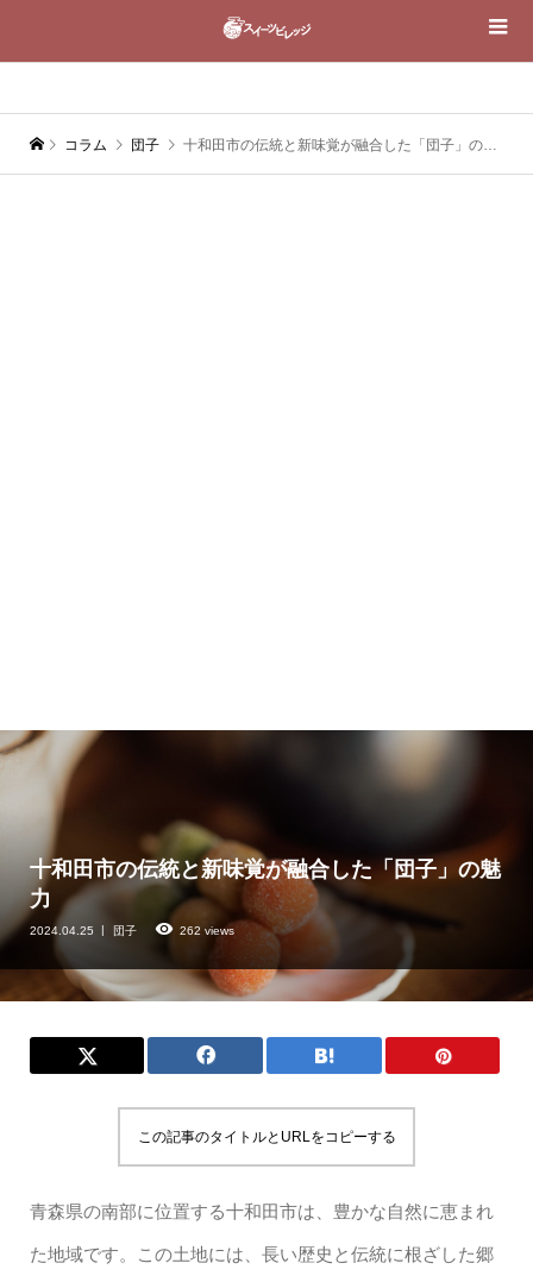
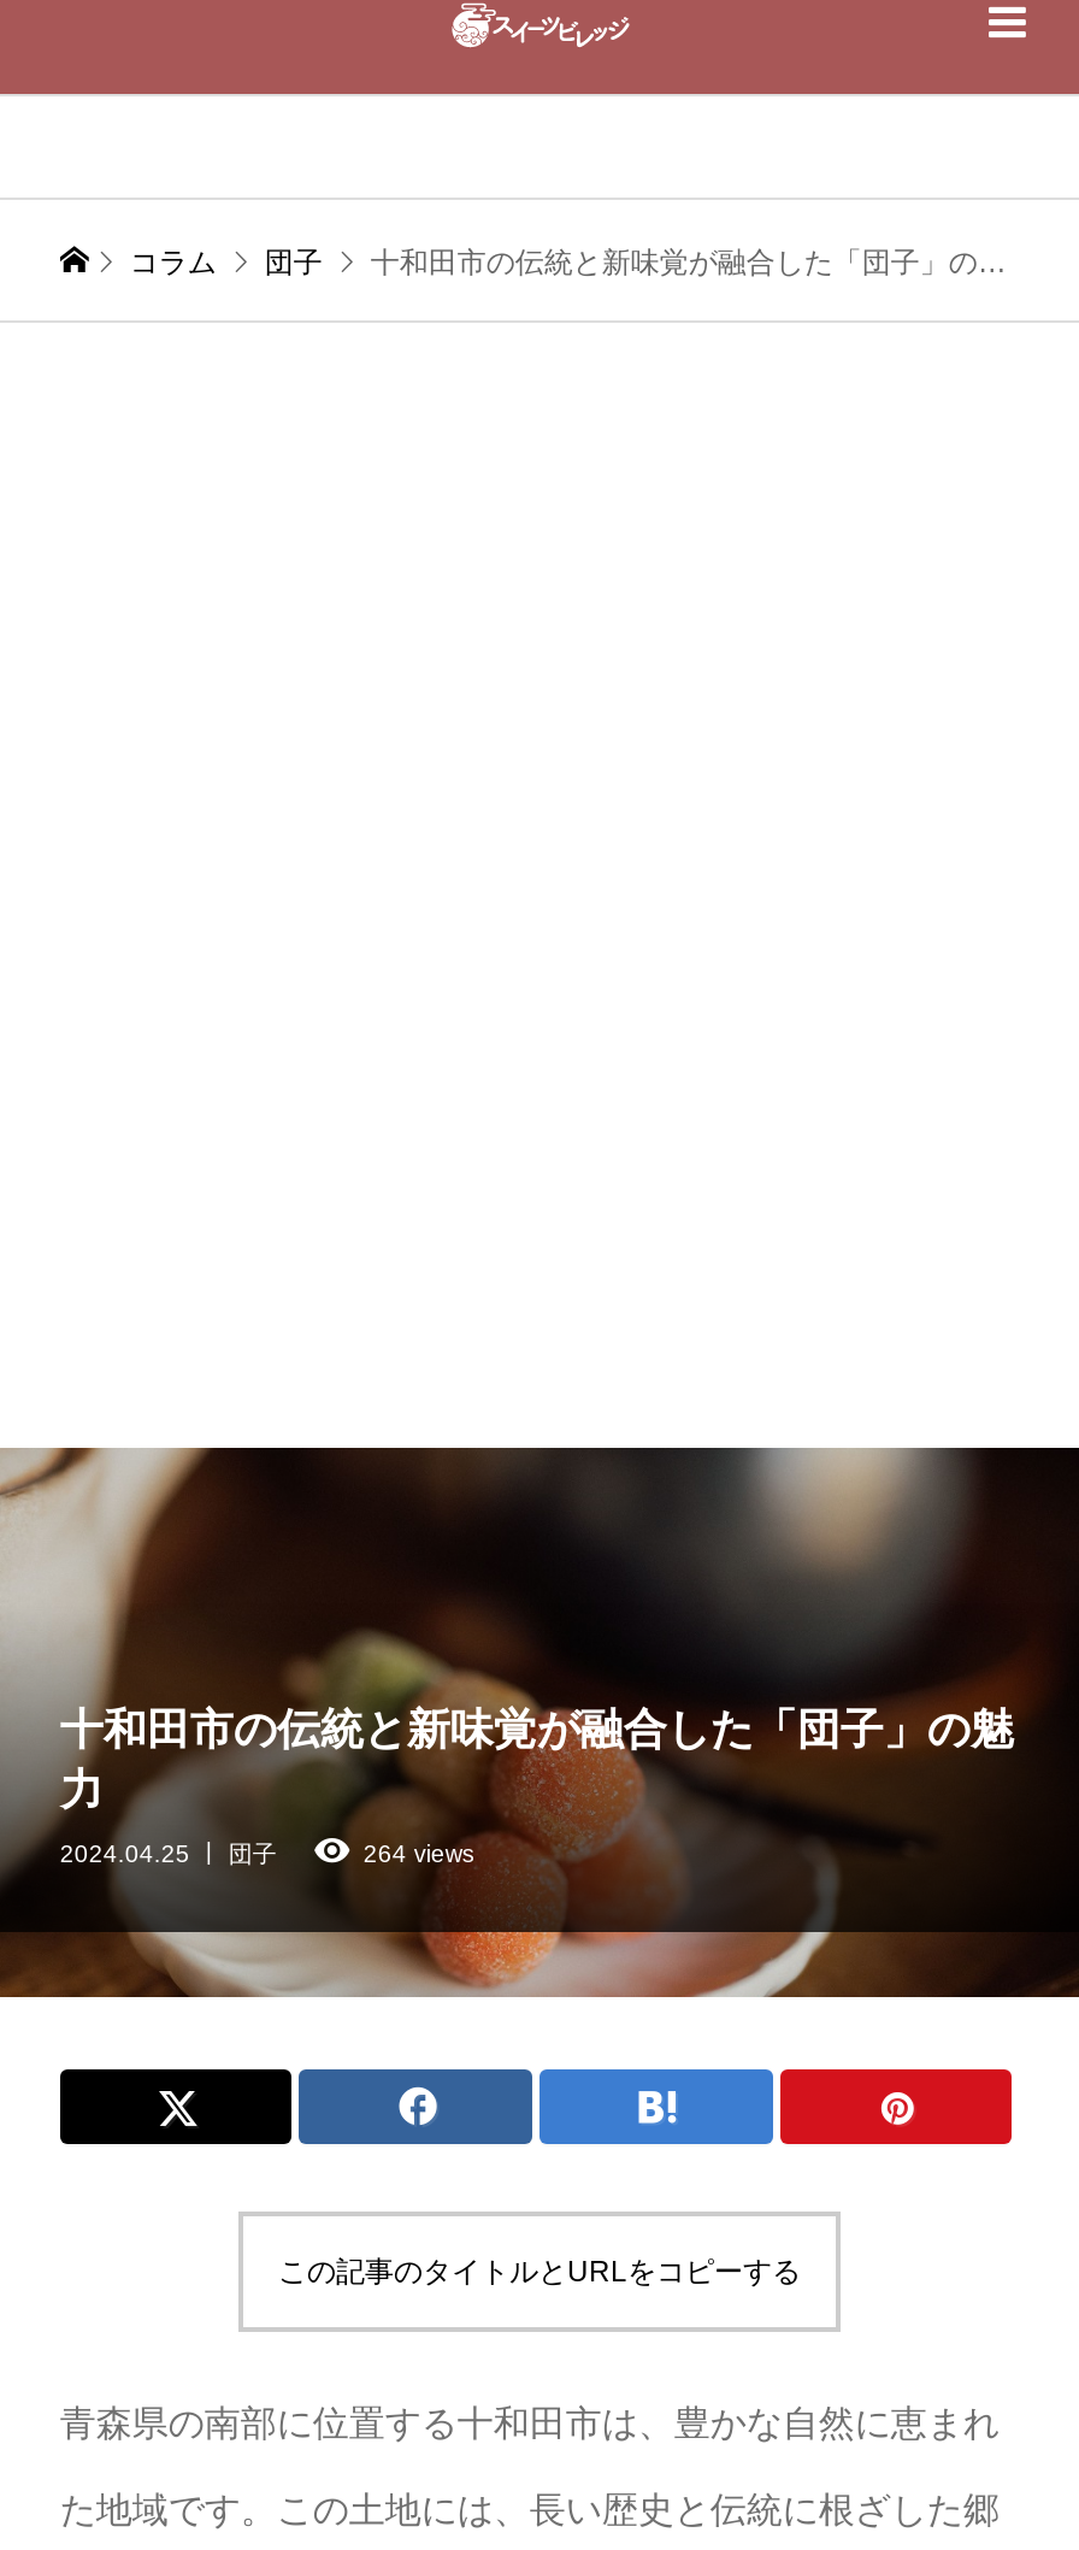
- 262 views
+ 264 views
